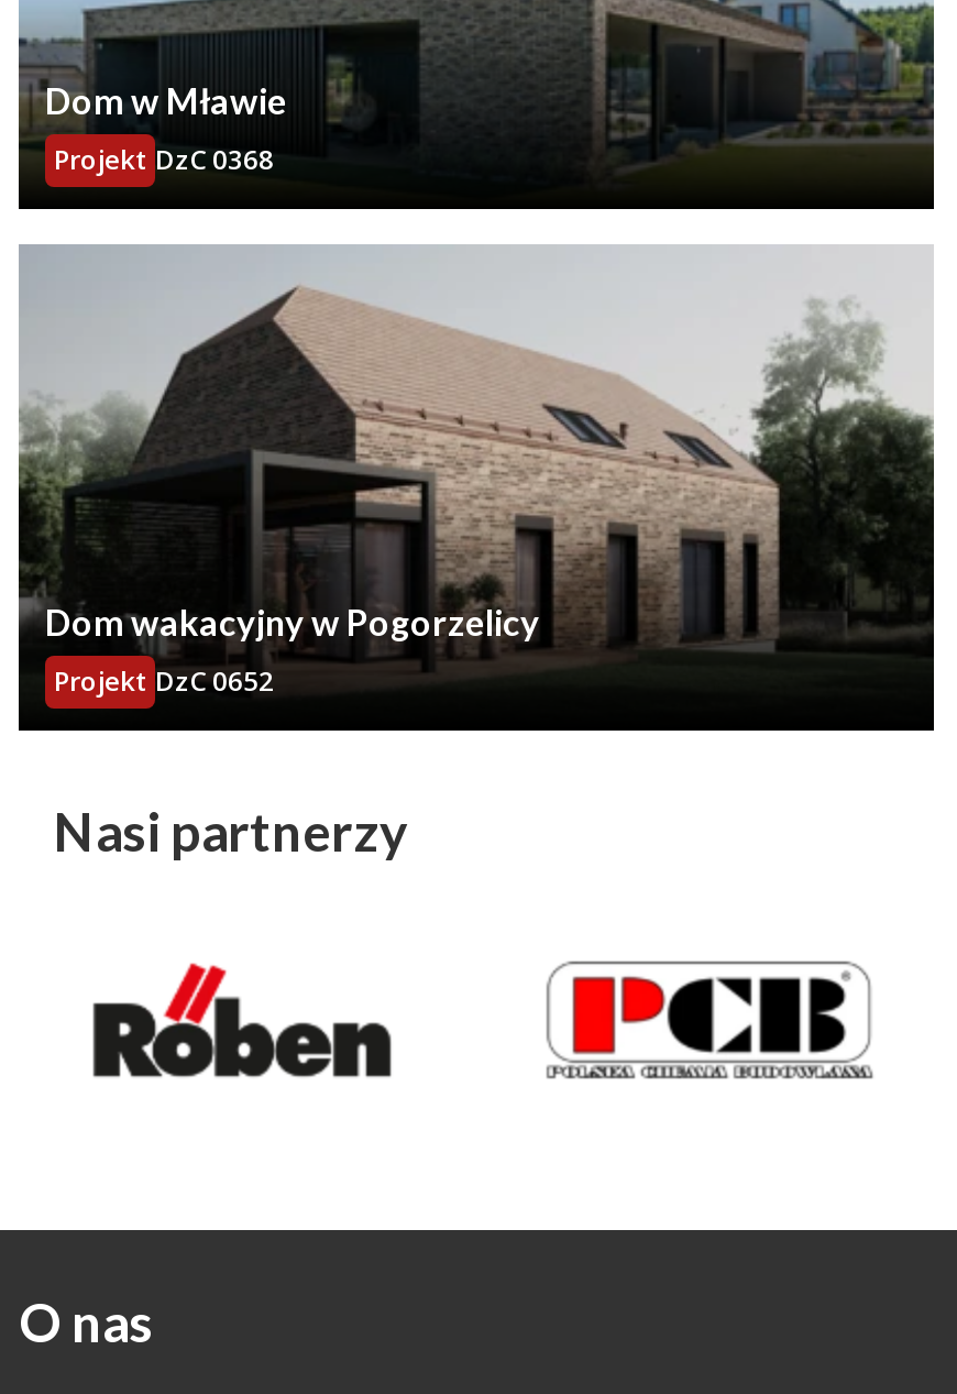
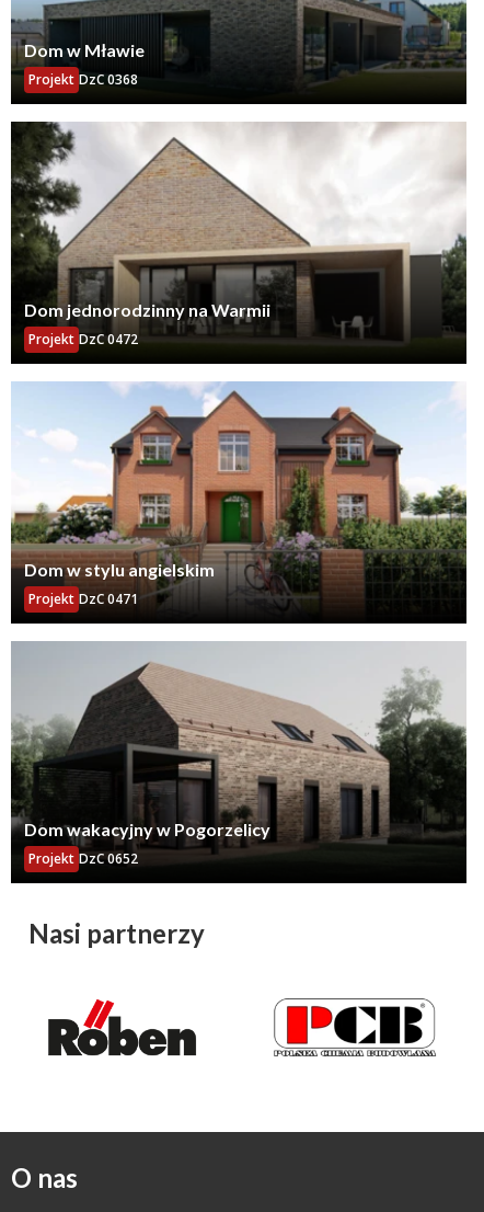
+ [image]
+ Dom jednorodzinny na Warmii
+ Projekt DzC 0472

+ [image]
+ Dom w stylu angielskim
+ Projekt DzC 0471
